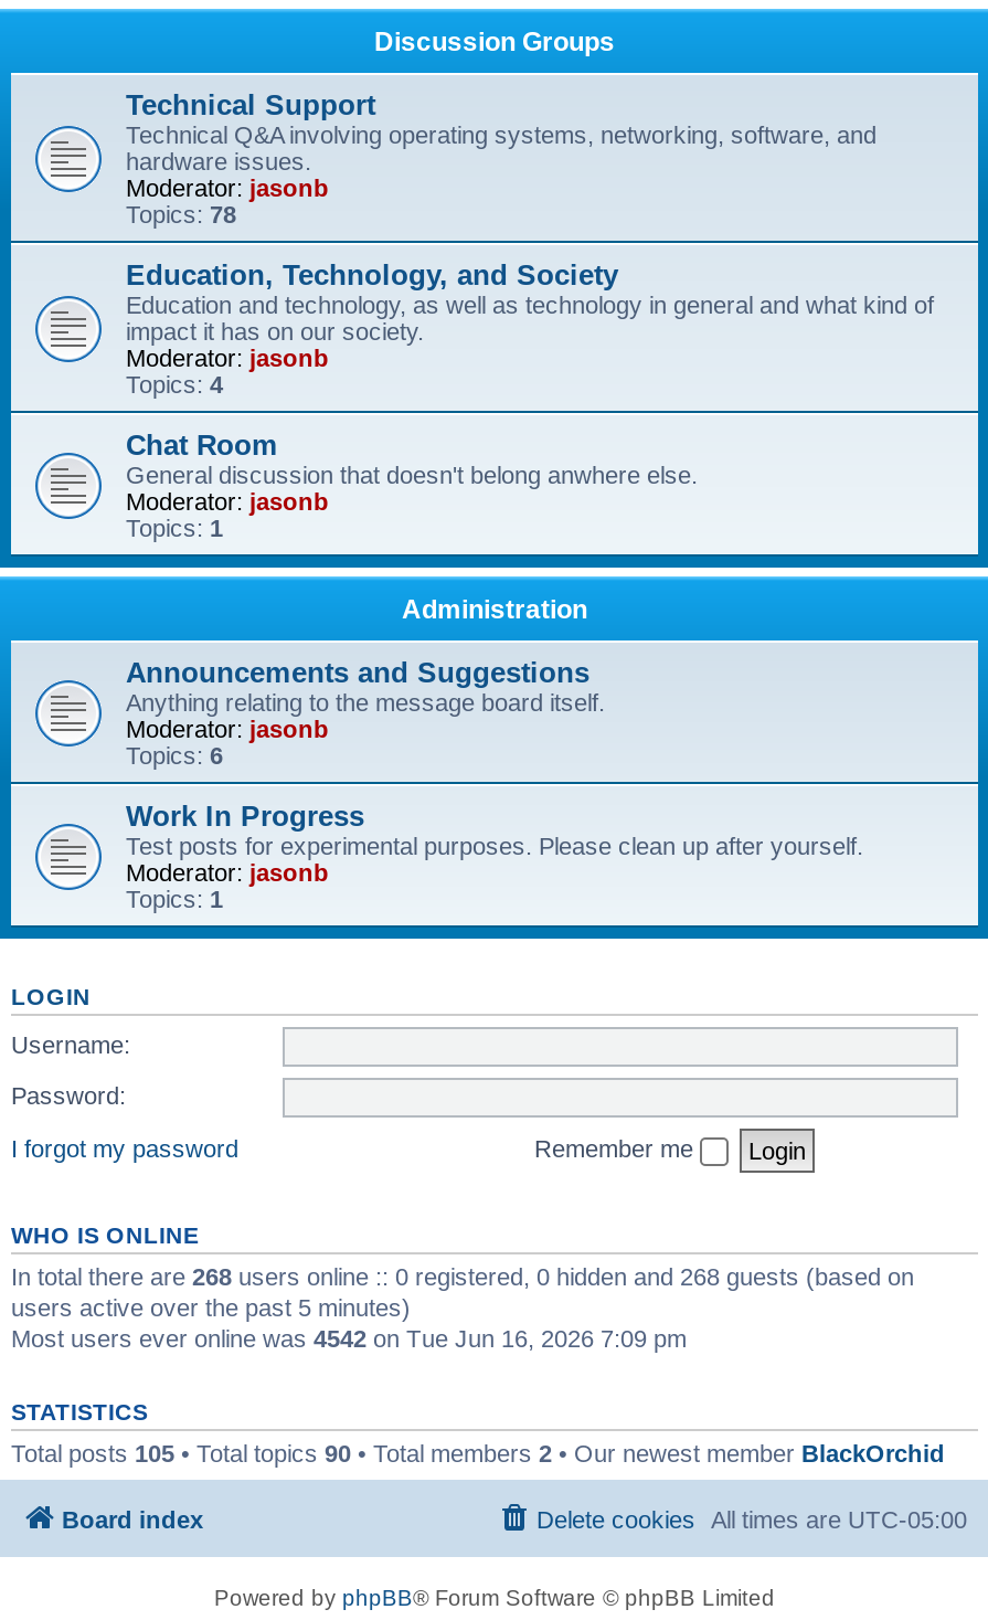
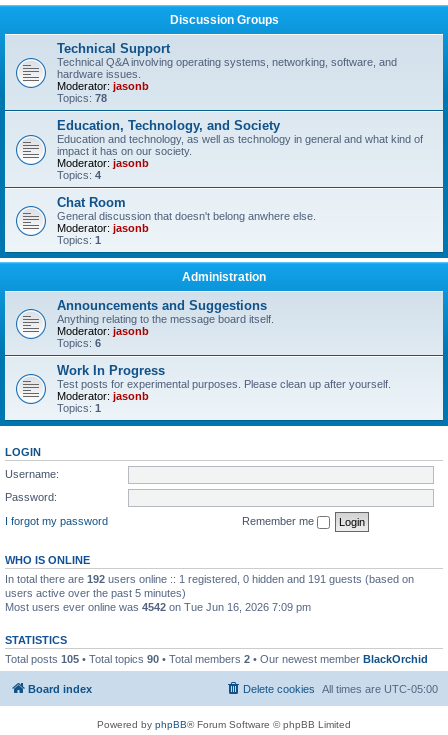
- In total there are 268 users online :: 0 registered, 0 hidden and 268 guests (based on
+ In total there are 192 users online :: 1 registered, 0 hidden and 191 guests (based on
